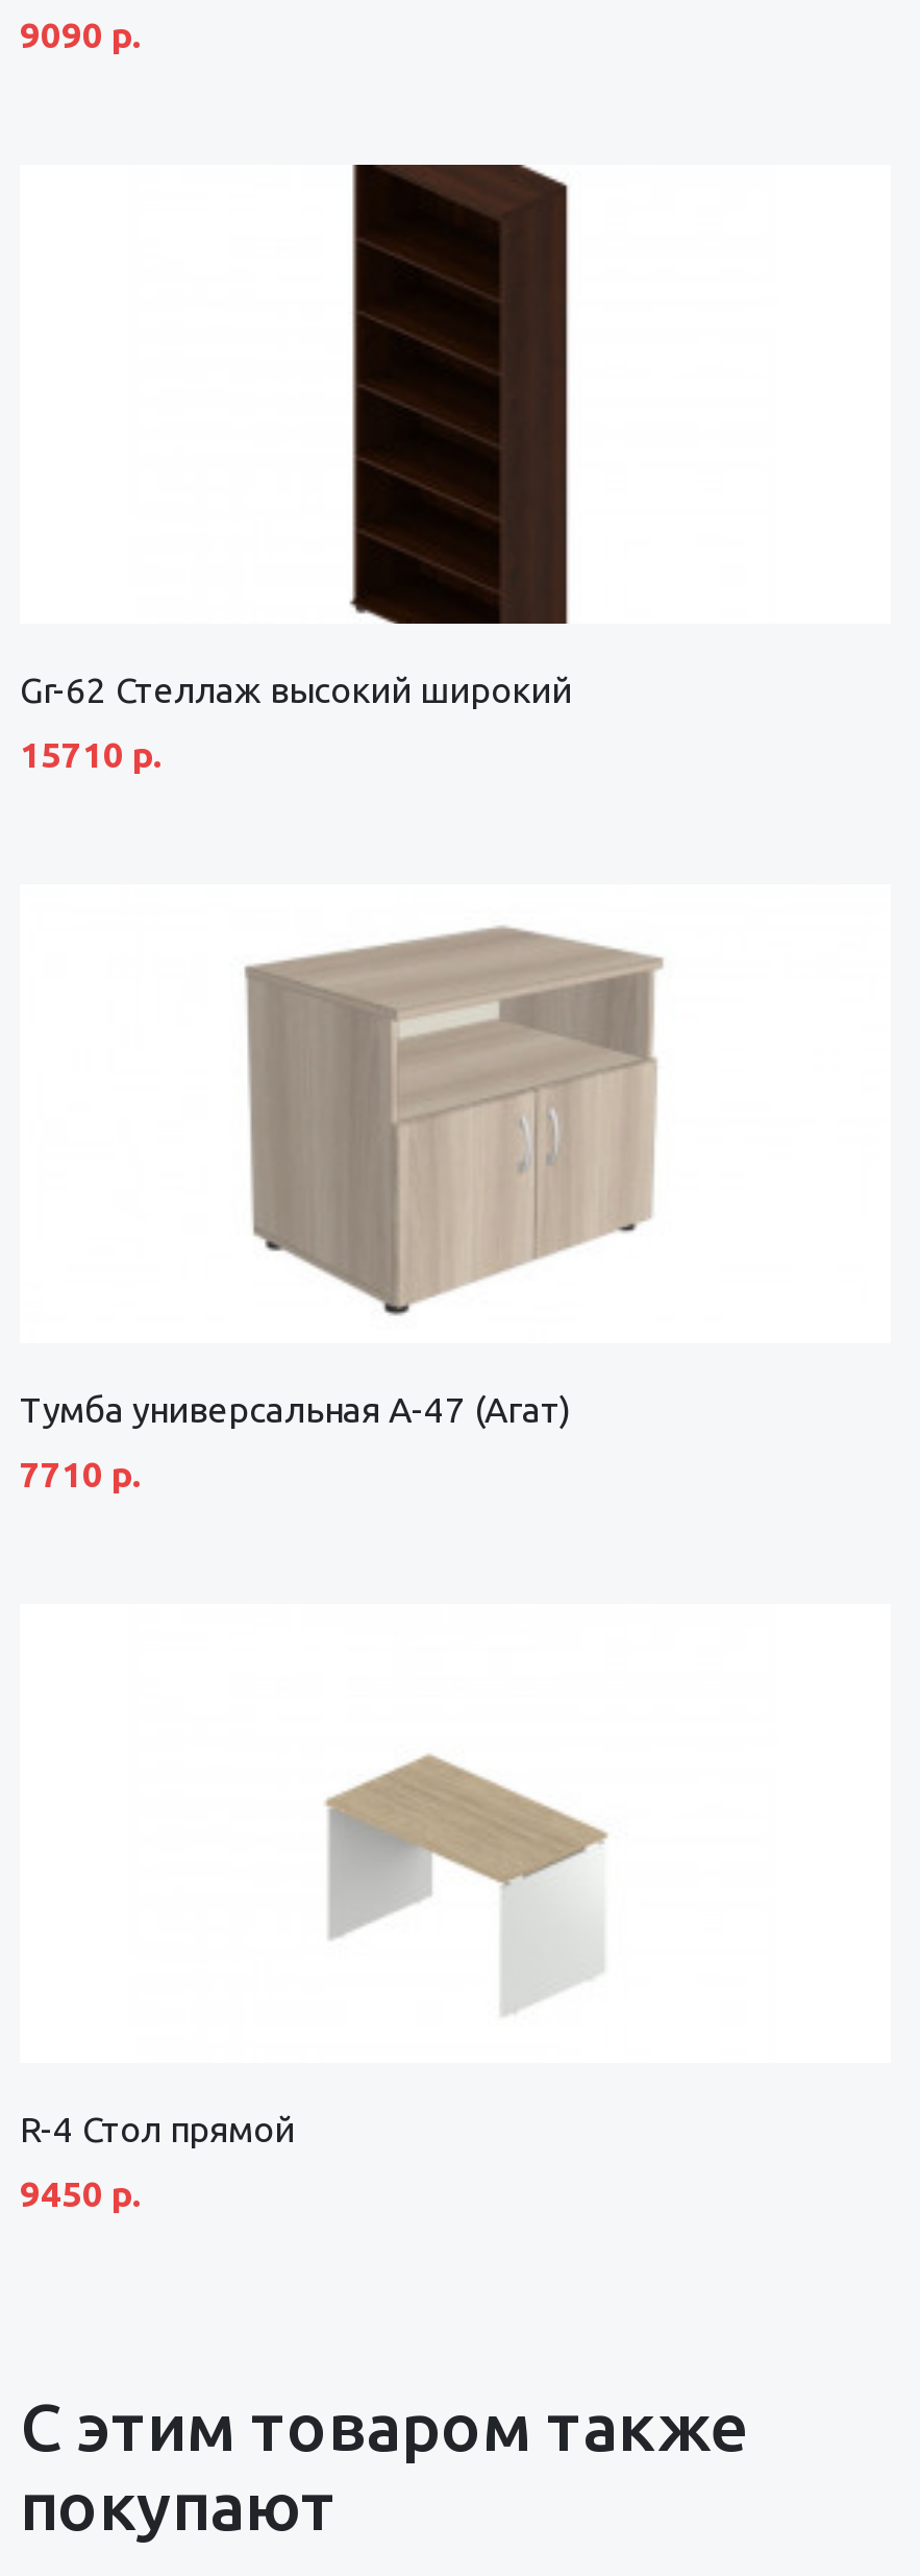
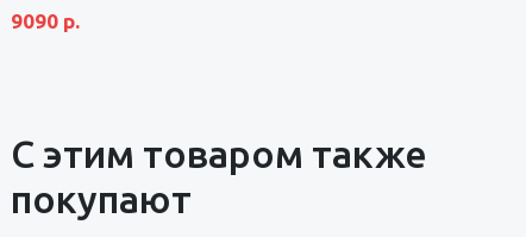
- [image]
- Gr-62 Стеллаж высокий широкий
- 15710 р.

- [image]
- Тумба универсальная А-47 (Агат)
- 7710 р.

- [image]

- R-4 Стол прямой
- 9450 р.
